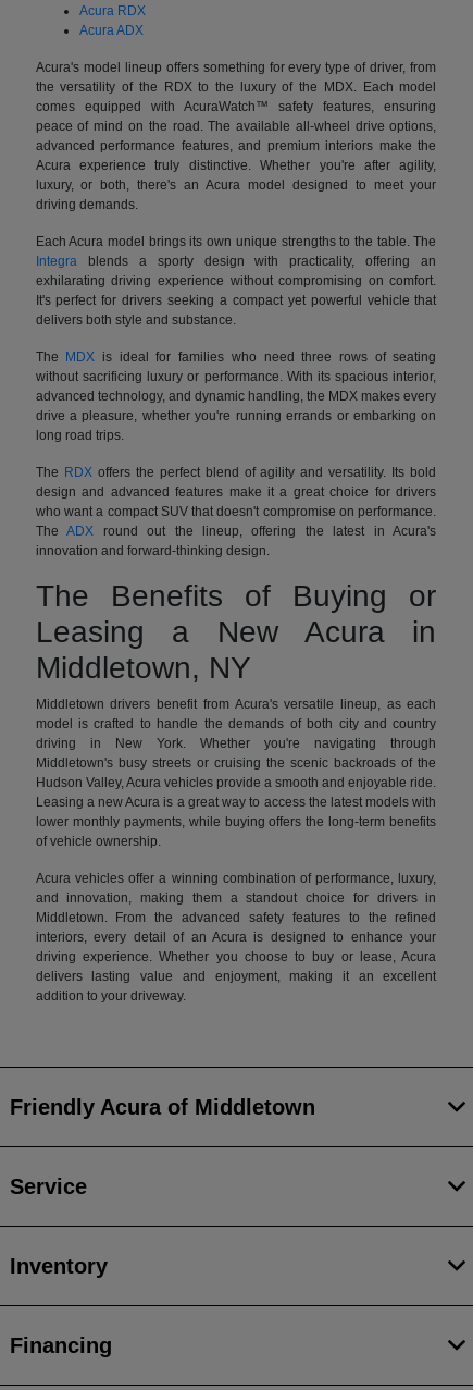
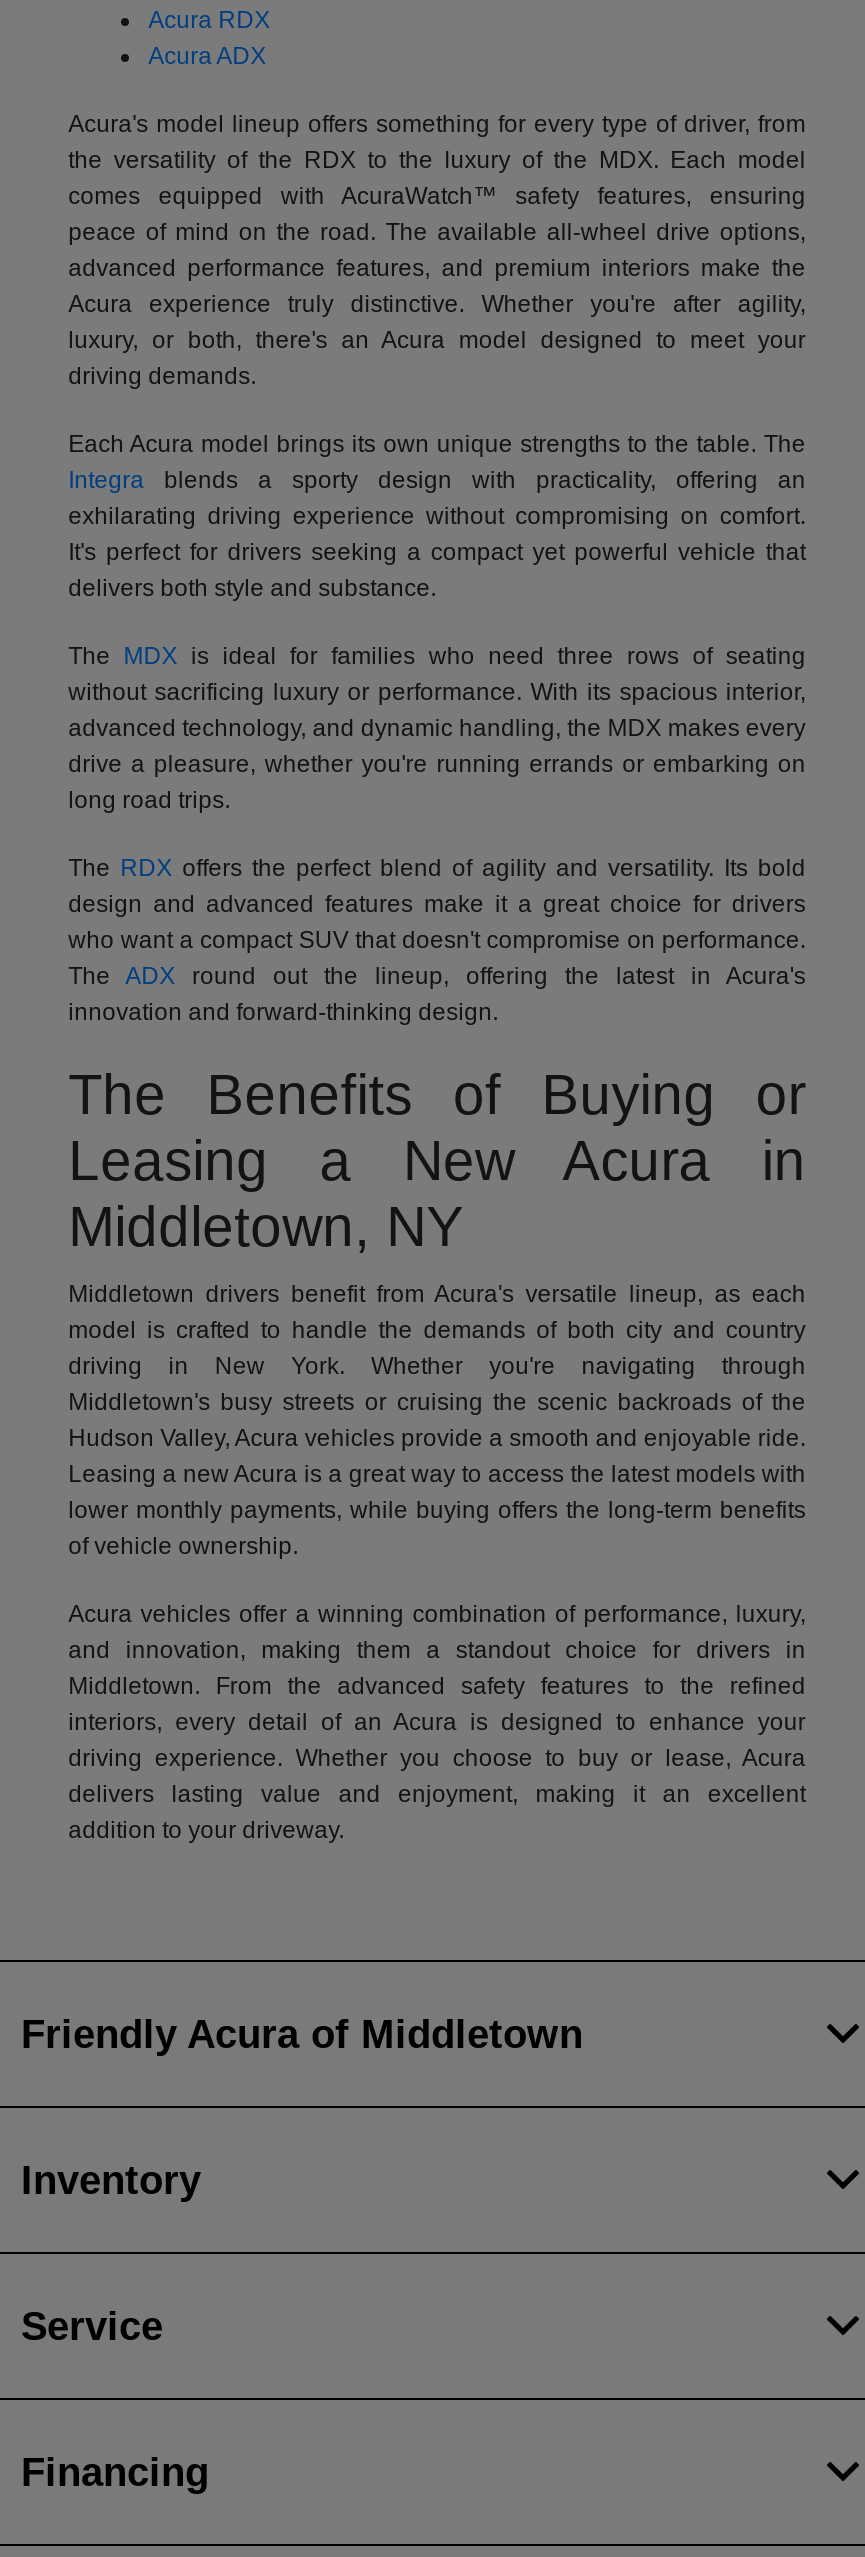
moved down: Service

moved up: Inventory
